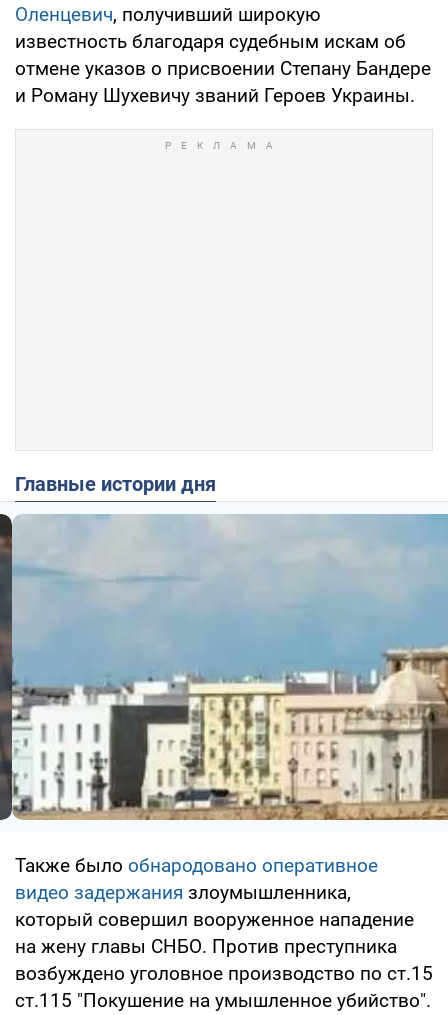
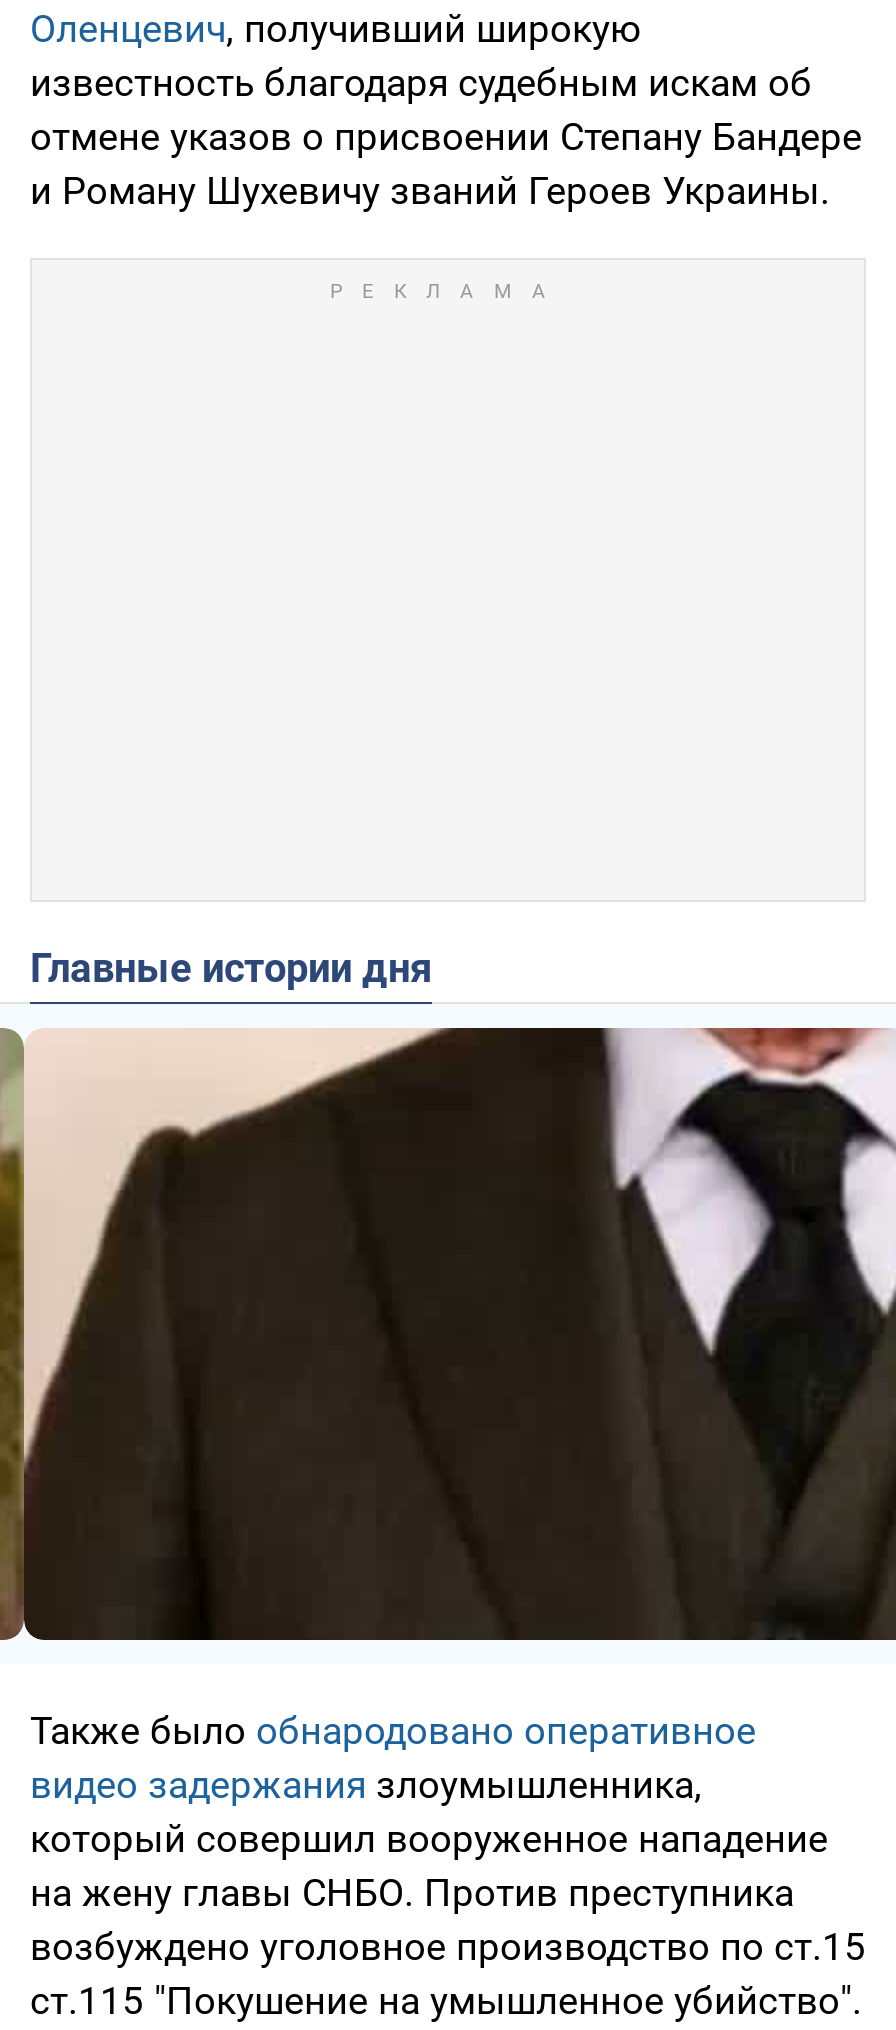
- [image]
+ [image]
